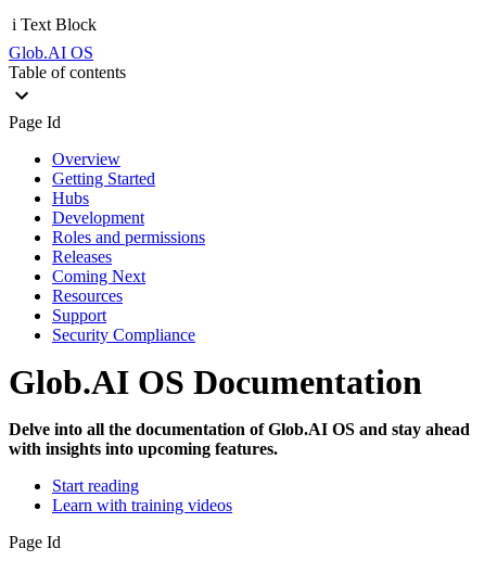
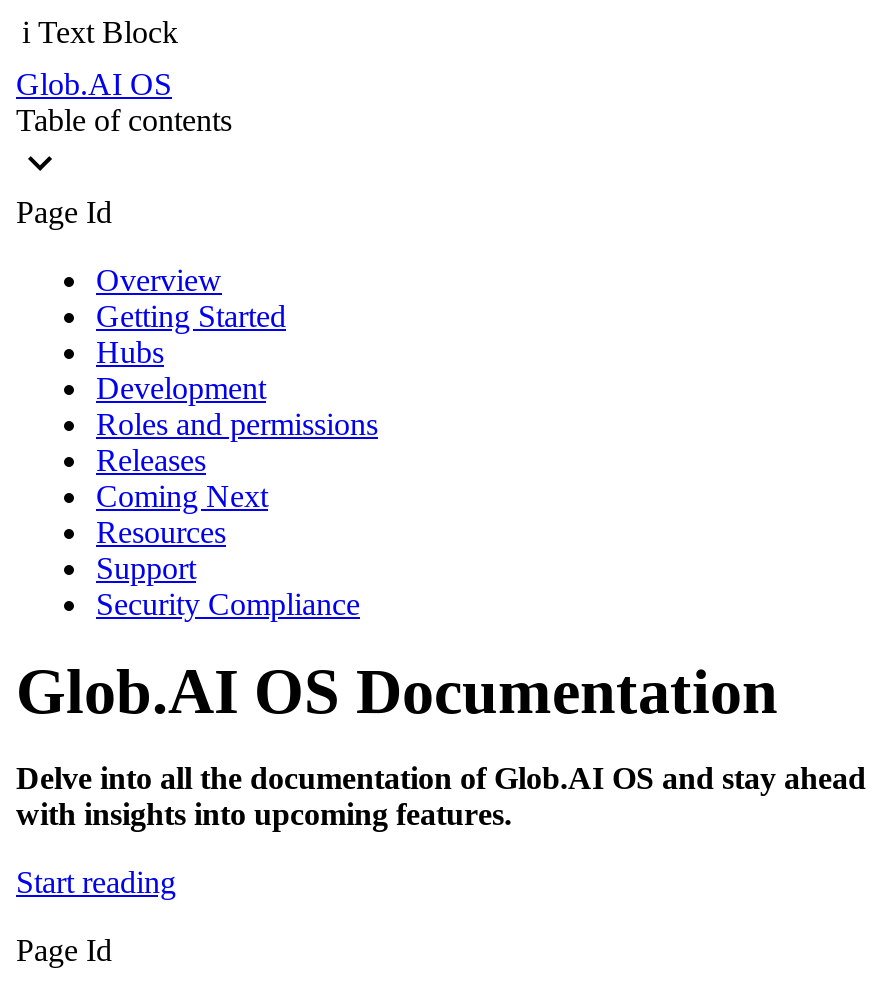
- Learn with training videos
